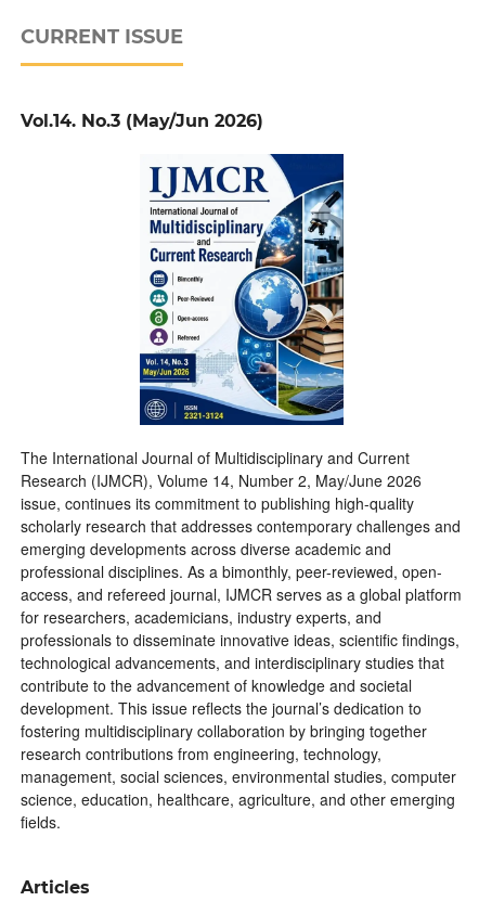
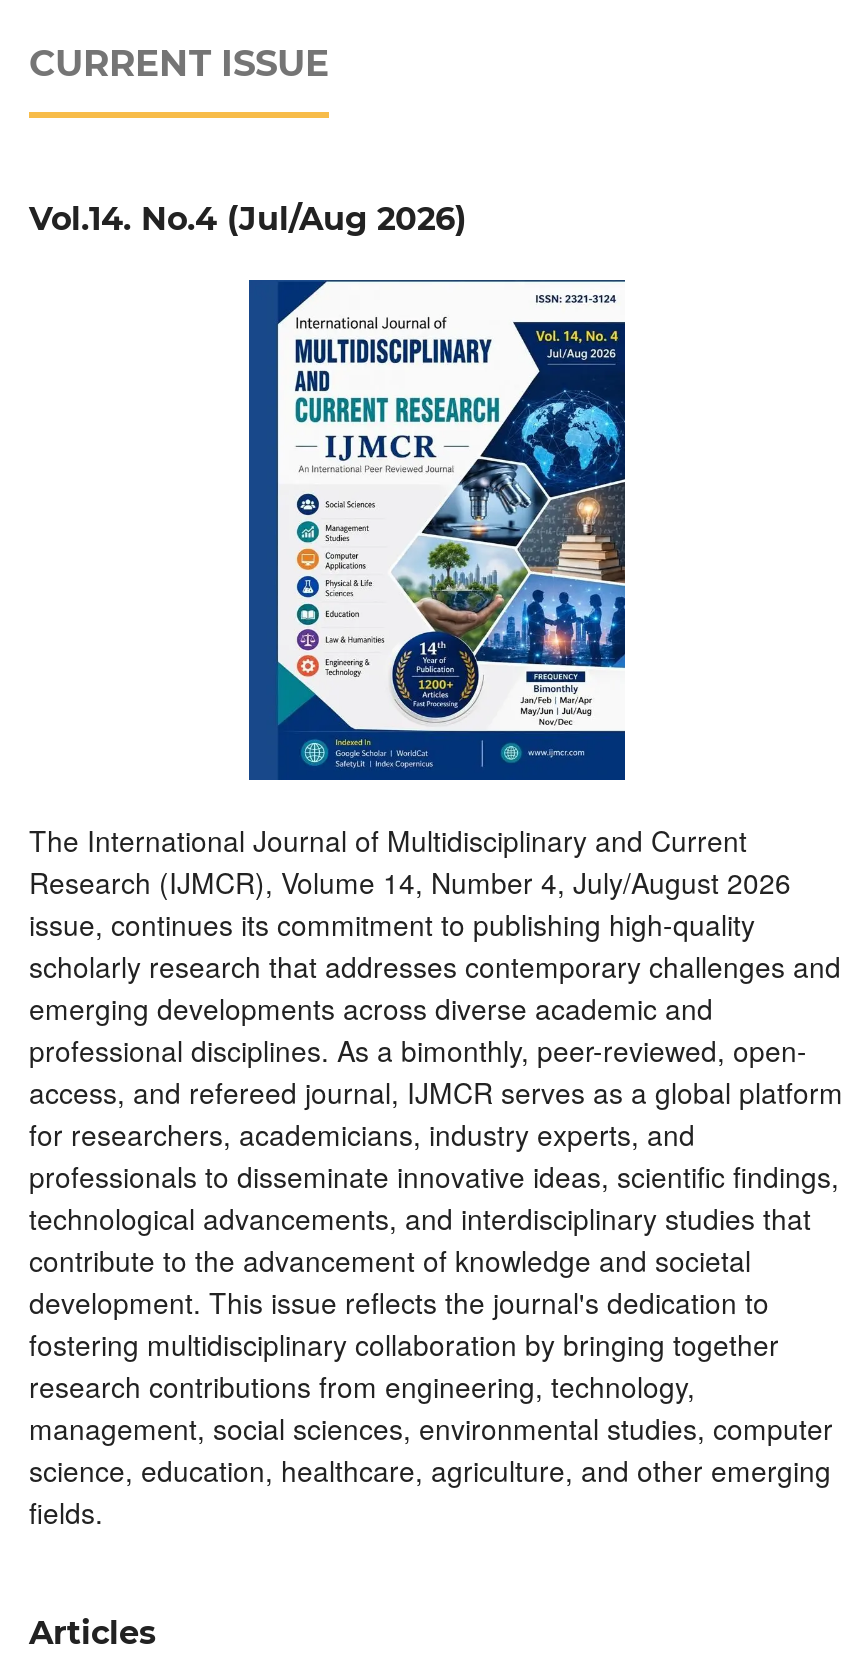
- Vol.14. No.3 (May/Jun 2026)
+ Vol.14. No.4 (Jul/Aug 2026)

- [image]
+ [image]

- Research (IJMCR), Volume 14, Number 2, May/June 2026
+ Research (IJMCR), Volume 14, Number 4, July/August 2026

- development. This issue reflects the journal’s dedication to
+ development. This issue reflects the journal's dedication to
